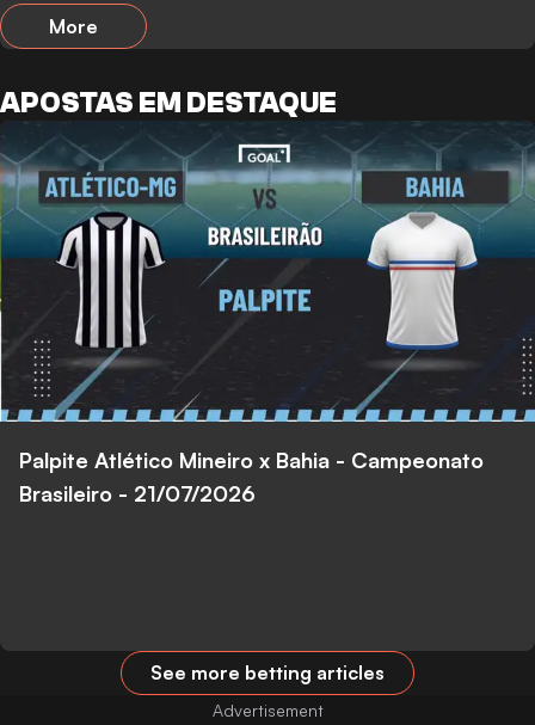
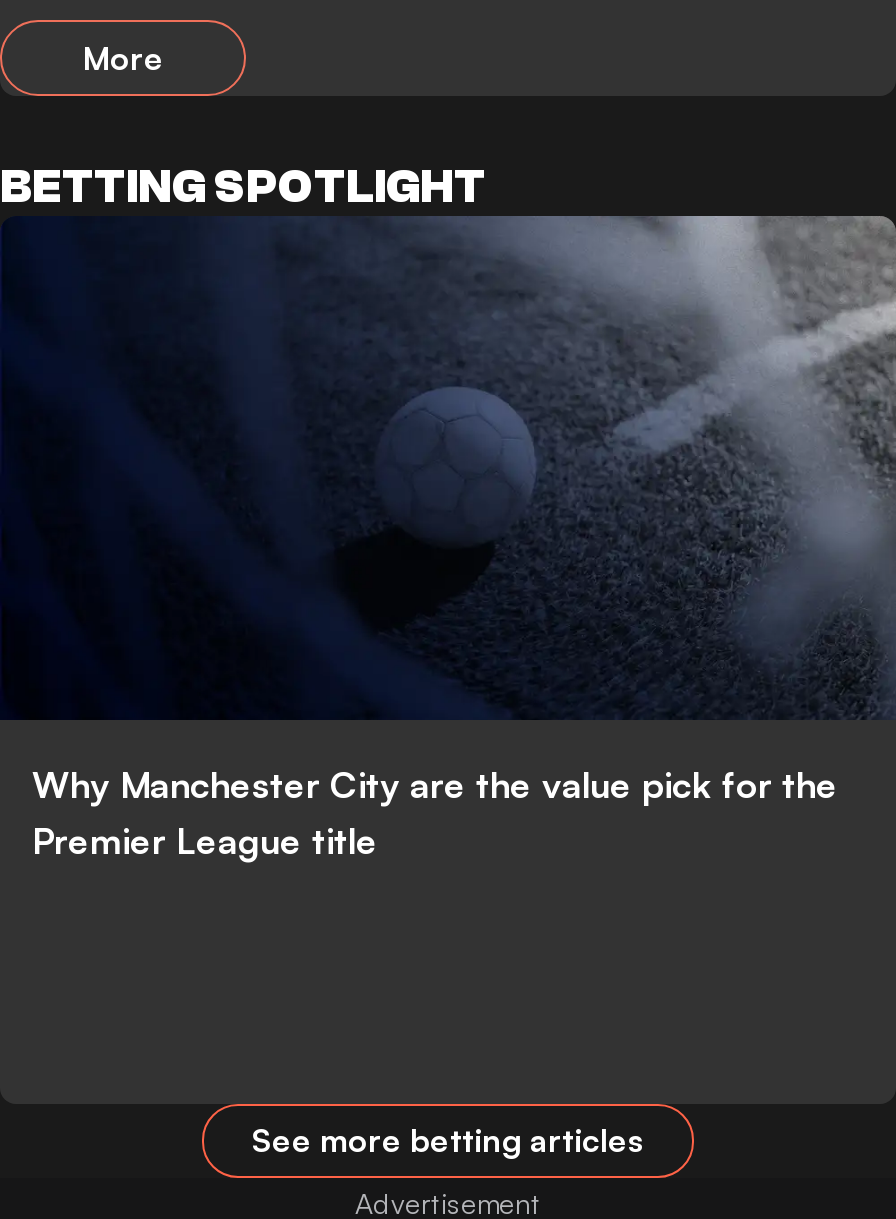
- APOSTAS EM DESTAQUE
+ BETTING SPOTLIGHT

- [image]
- Palpite Atlético Mineiro x Bahia - Campeonato
- Brasileiro - 21/07/2026
+ [image]
+ Why Manchester City are the value pick for the
+ Premier League title
